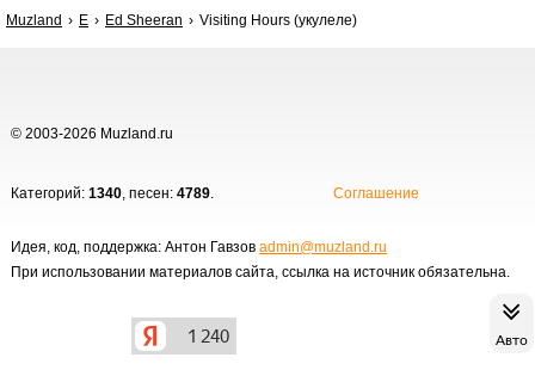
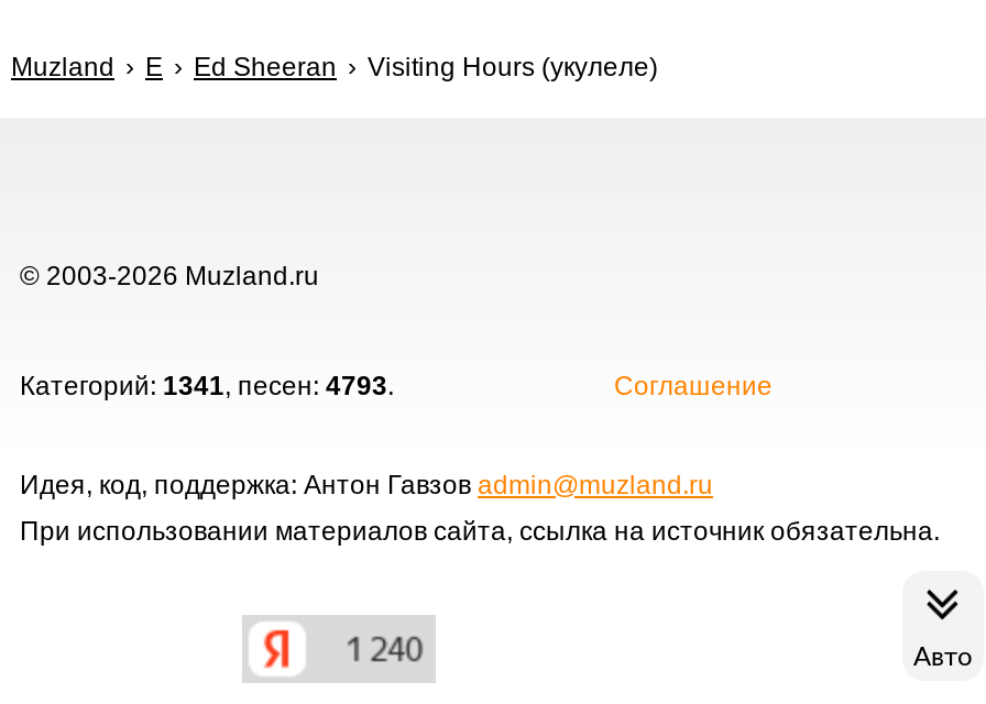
- Категорий: 1340, песен: 4789.
+ Категорий: 1341, песен: 4793.
